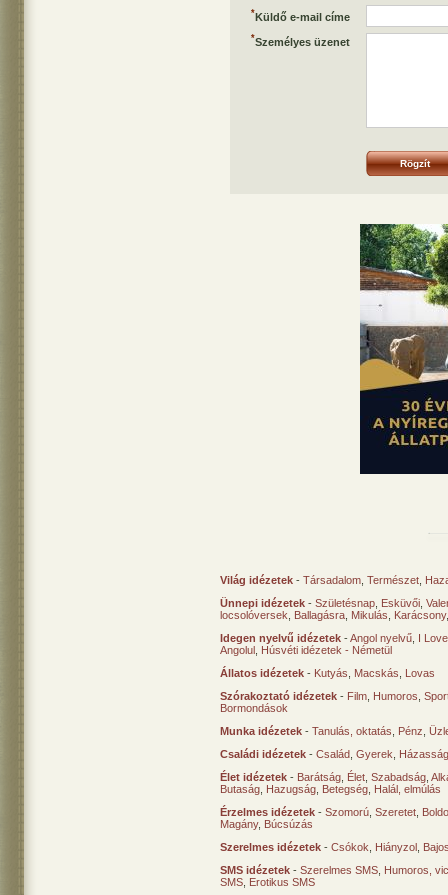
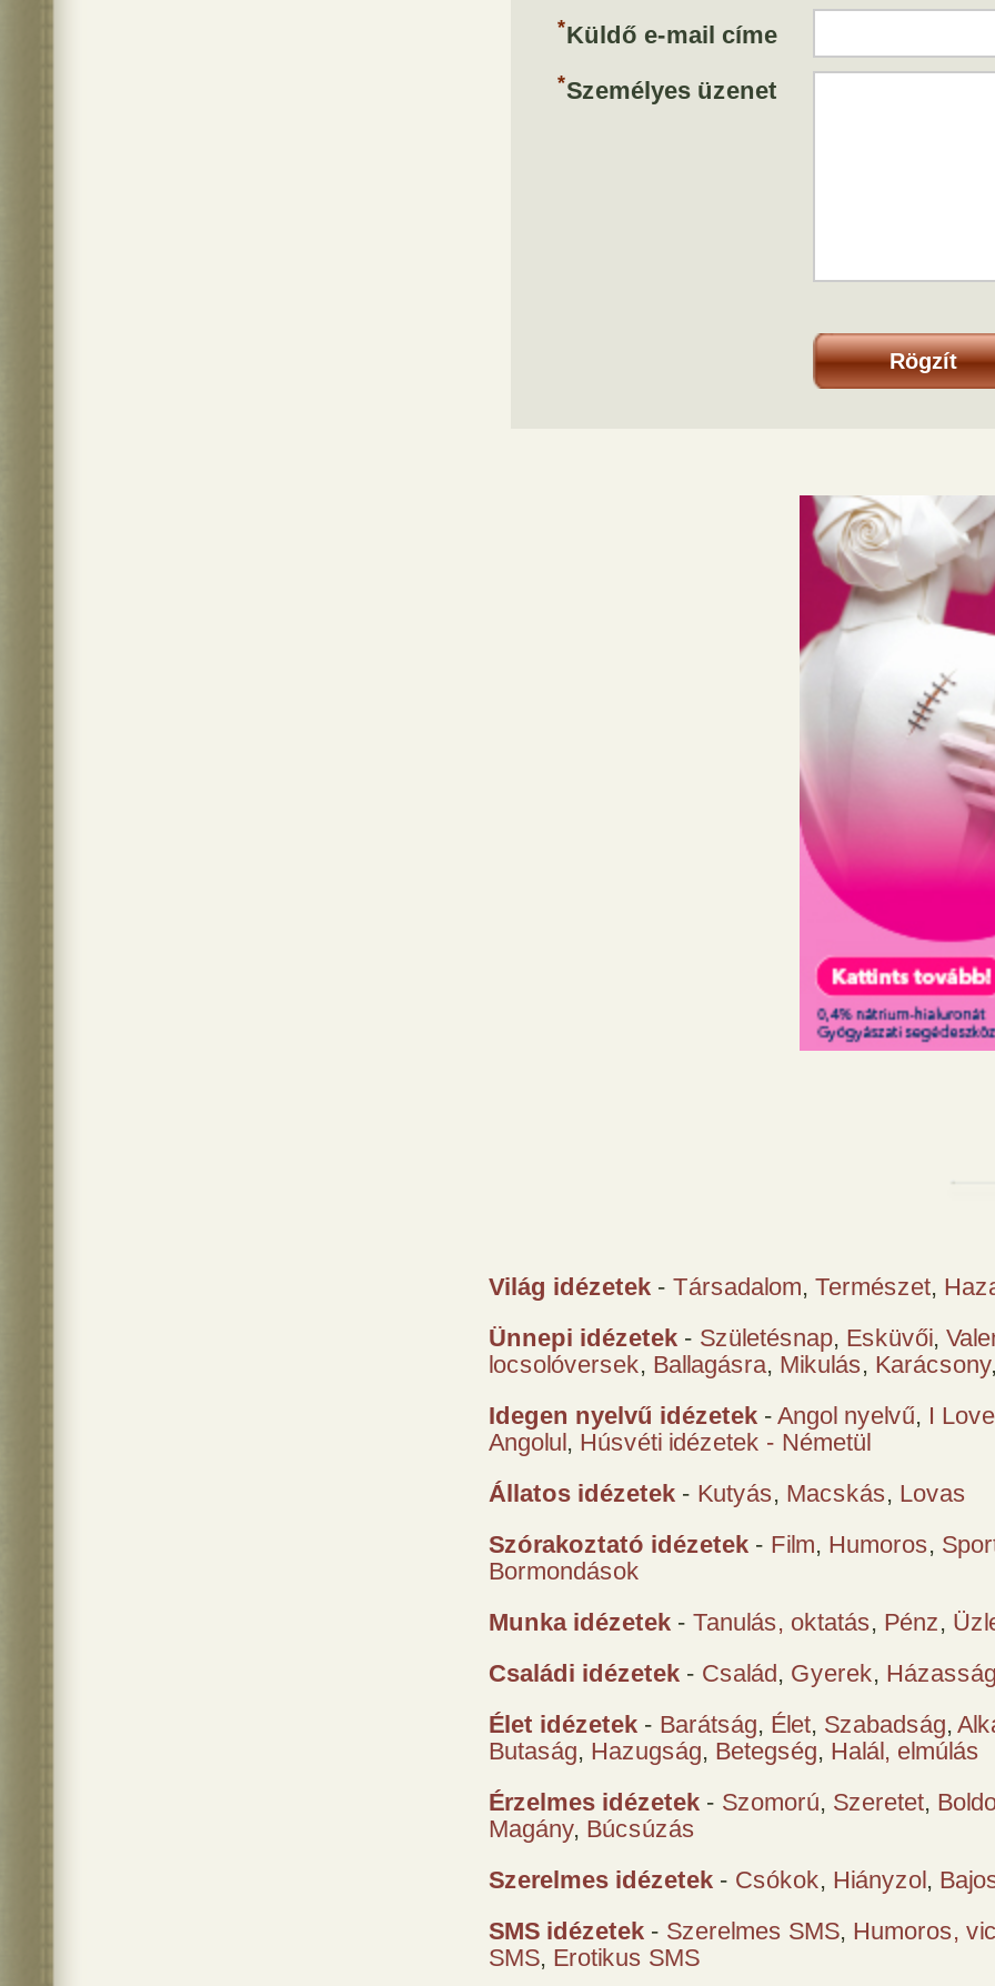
- [image]
+ [image]
